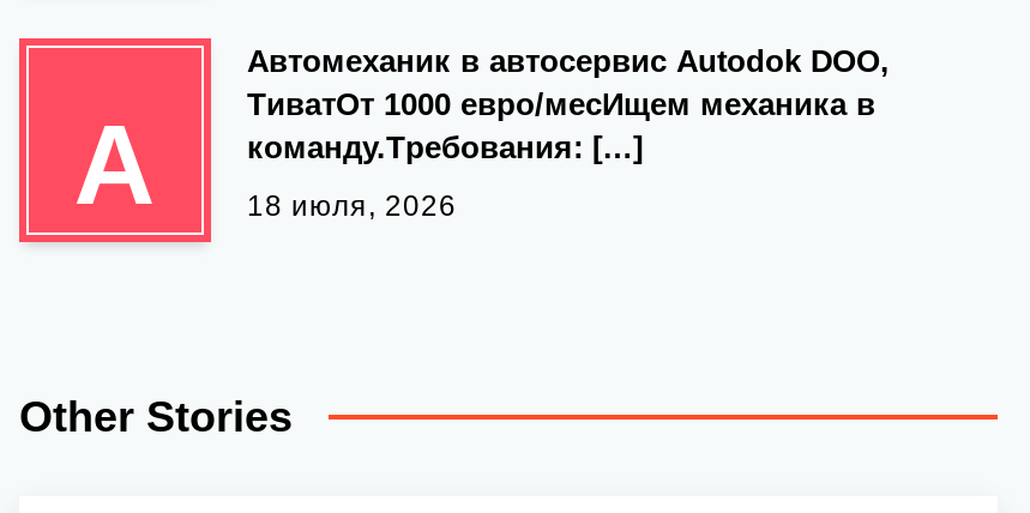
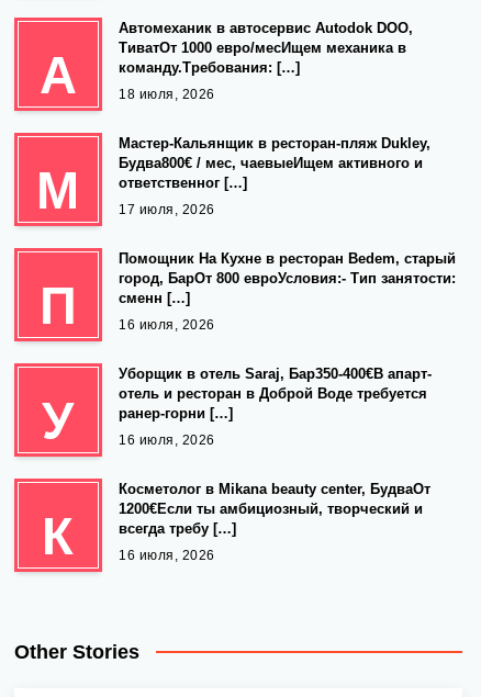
+ М

+ Мастер-Кальянщик в ресторан-пляж Dukley,
+ Будва800€ / мес, чаевыеИщем активного и
+ ответственног […]
+ 17 июля, 2026
+ П

+ Помощник На Кухне в ресторан Bedem, старый
+ город, БарОт 800 евроУсловия:- Тип занятости:
+ сменн […]
+ 16 июля, 2026
+ У

+ Уборщик в отель Saraj, Бар350-400€В апарт-
+ отель и ресторан в Доброй Воде требуется
+ ранер-горни […]
+ 16 июля, 2026
+ К

+ Косметолог в Mikana beauty center, БудваОт
+ 1200€Если ты амбициозный, творческий и
+ всегда требу […]
+ 16 июля, 2026
